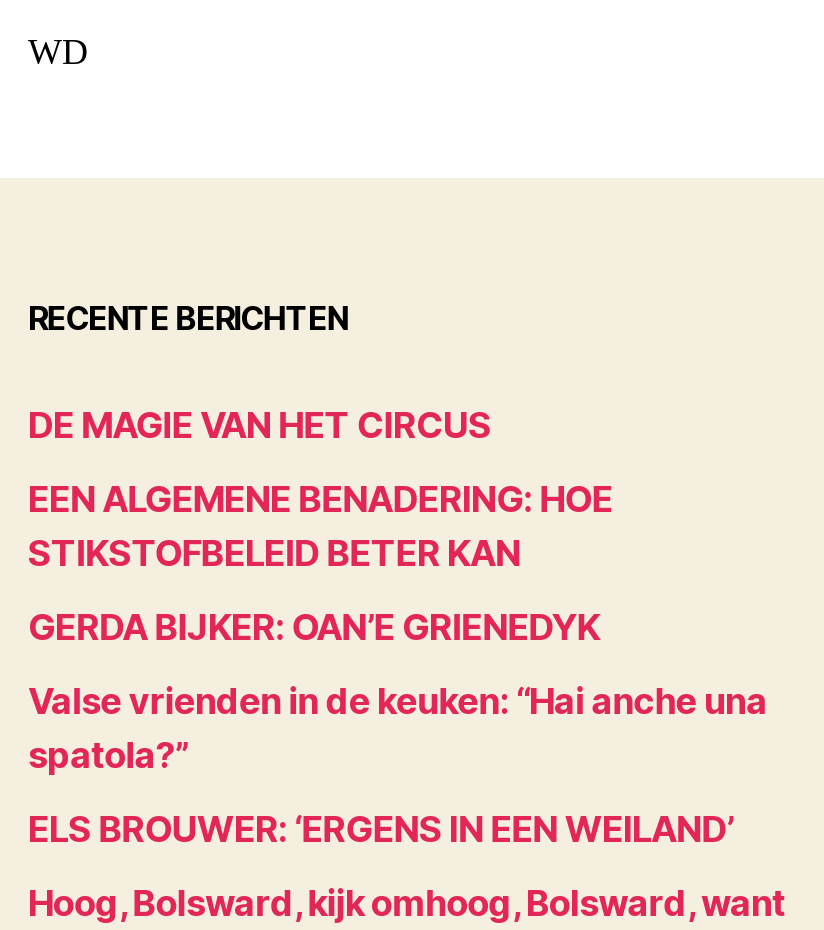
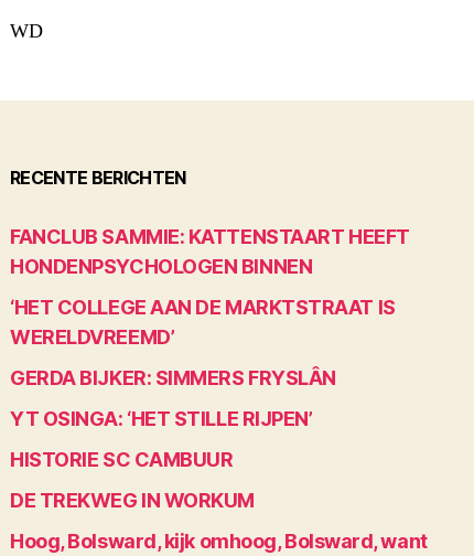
- DE MAGIE VAN HET CIRCUS
- EEN ALGEMENE BENADERING: HOE
- STIKSTOFBELEID BETER KAN
- GERDA BIJKER: OAN’E GRIENEDYK
- Valse vrienden in de keuken: “Hai anche una
- spatola?”
- ELS BROUWER: ‘ERGENS IN EEN WEILAND’
+ FANCLUB SAMMIE: KATTENSTAART HEEFT
+ HONDENPSYCHOLOGEN BINNEN
+ ‘HET COLLEGE AAN DE MARKTSTRAAT IS
+ WERELDVREEMD’
+ GERDA BIJKER: SIMMERS FRYSLÂN
+ YT OSINGA: ‘HET STILLE RIJPEN’
+ HISTORIE SC CAMBUUR
+ DE TREKWEG IN WORKUM
